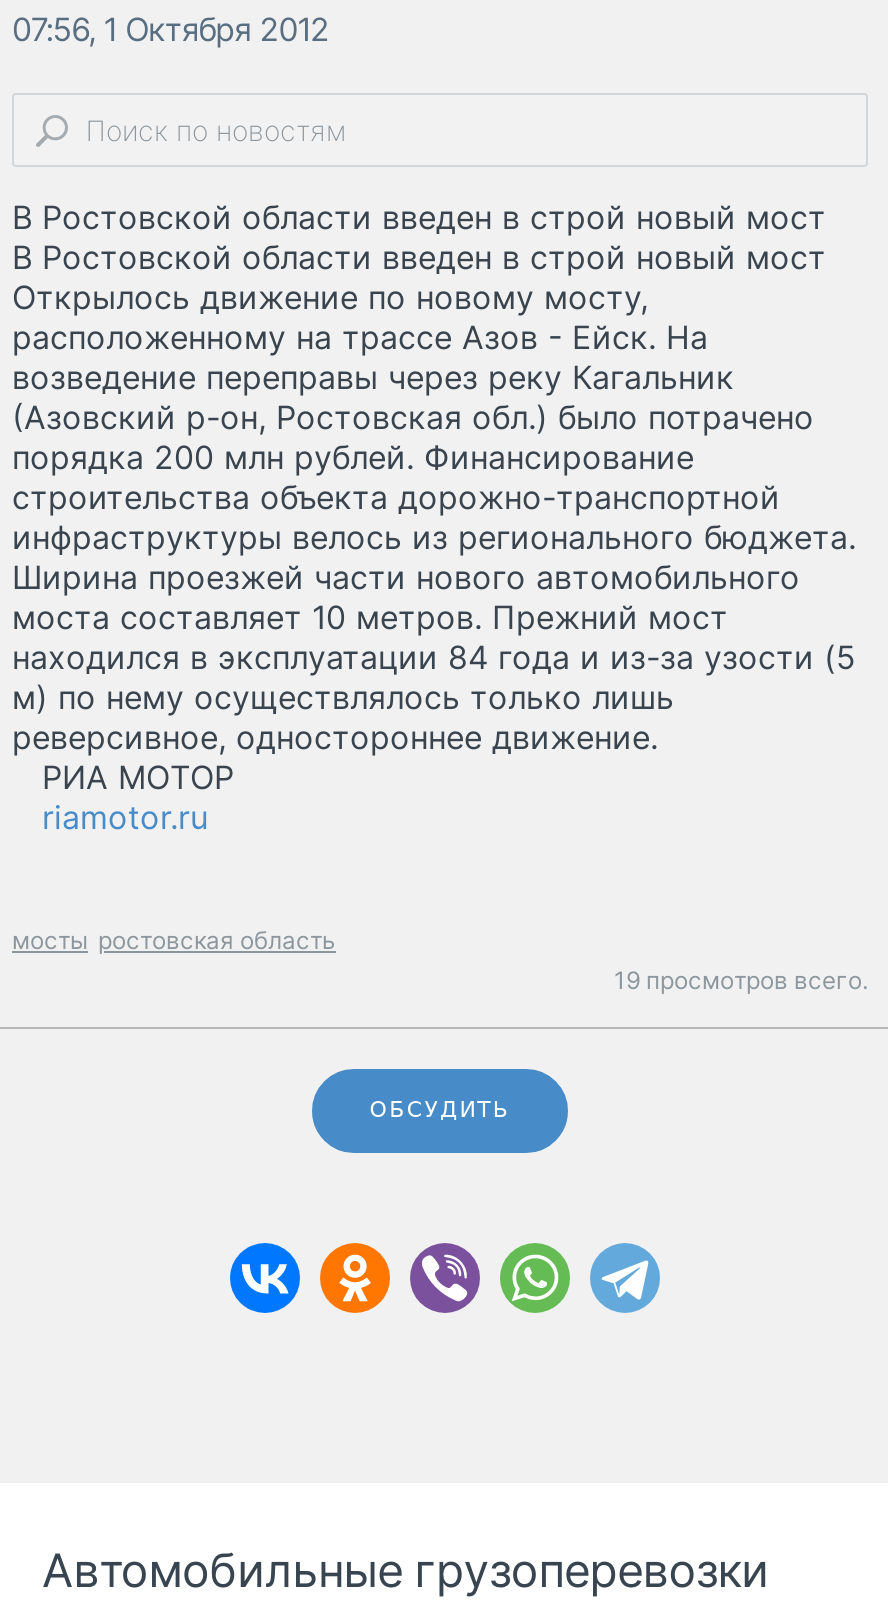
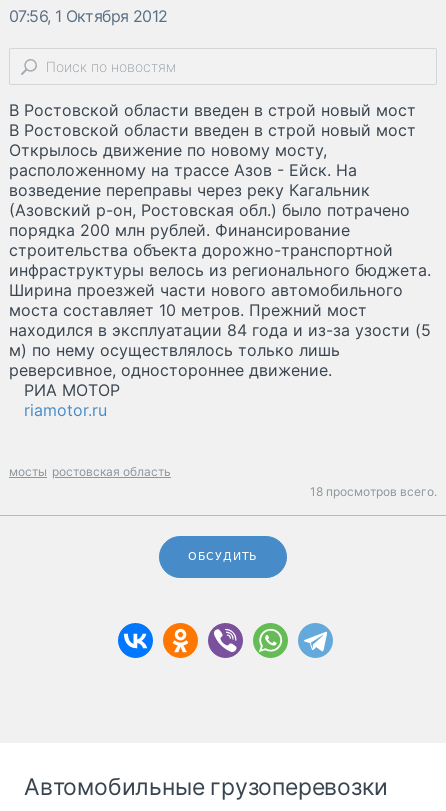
- 19 просмотров всего.
+ 18 просмотров всего.
